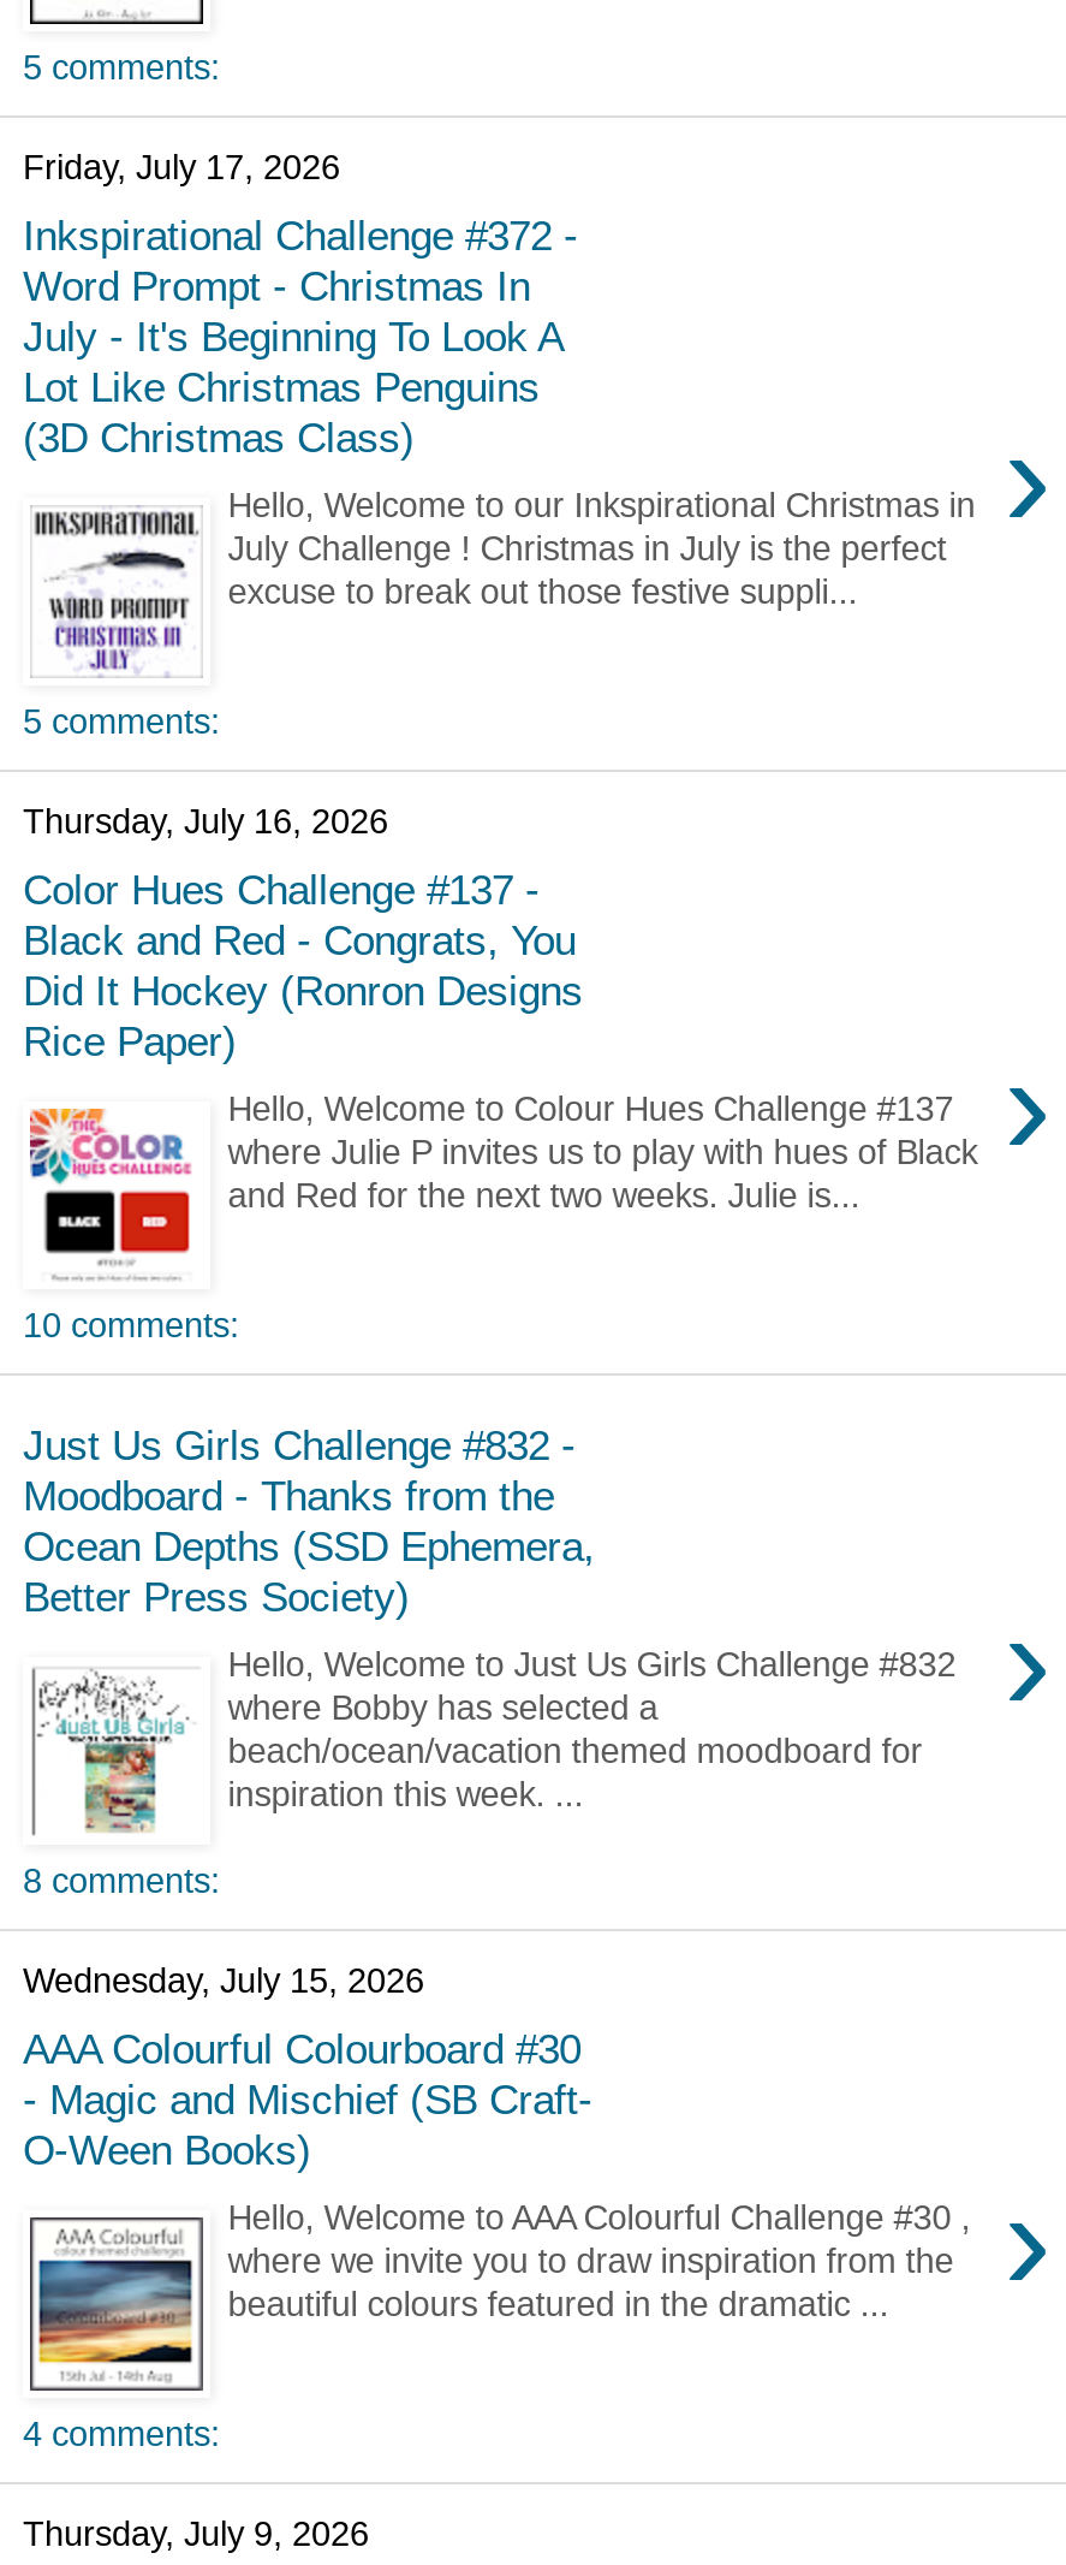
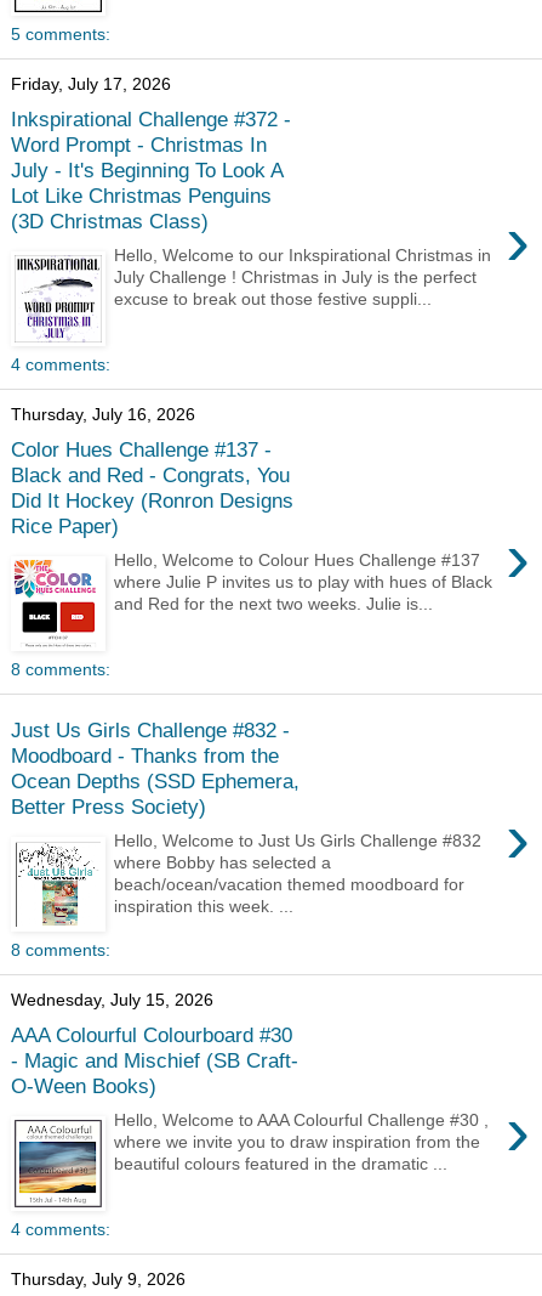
- 5 comments:
+ 4 comments:

- 10 comments:
+ 8 comments:
